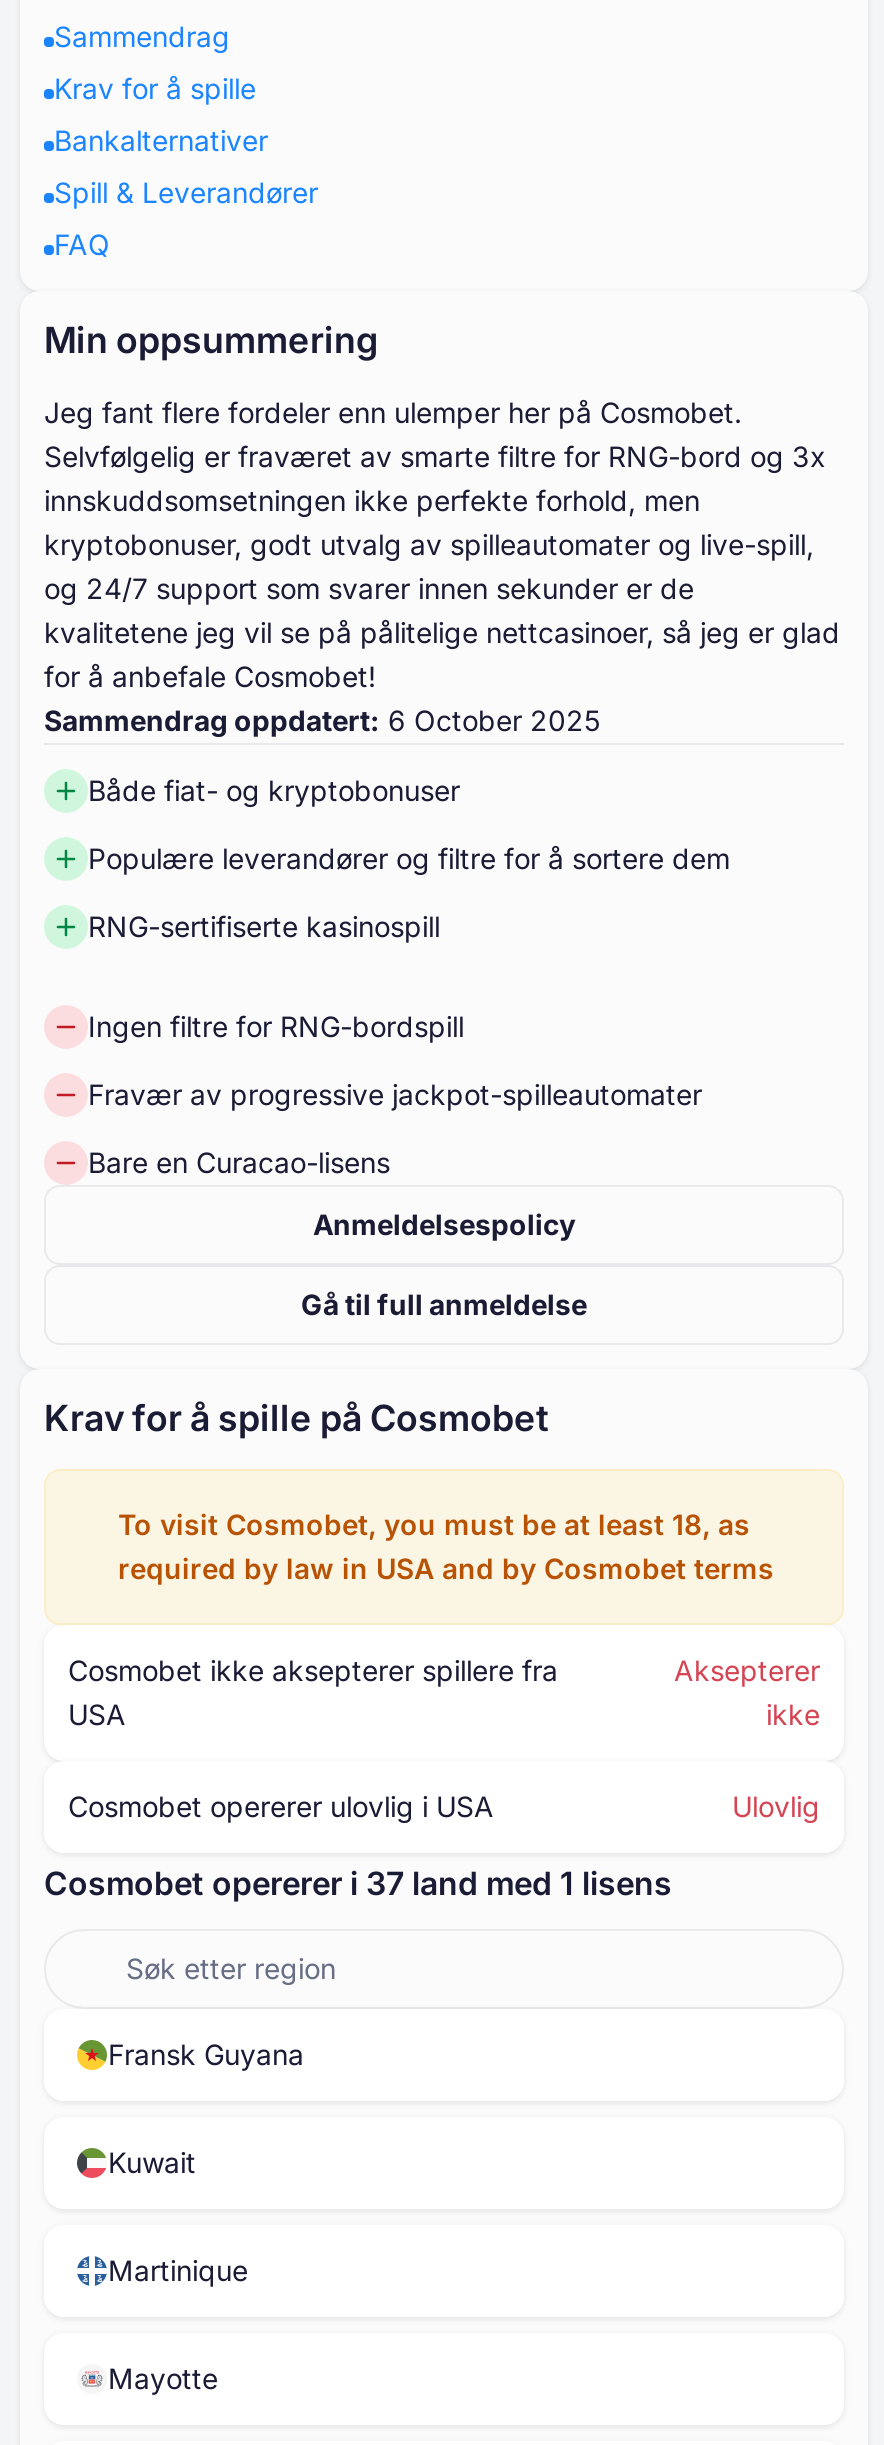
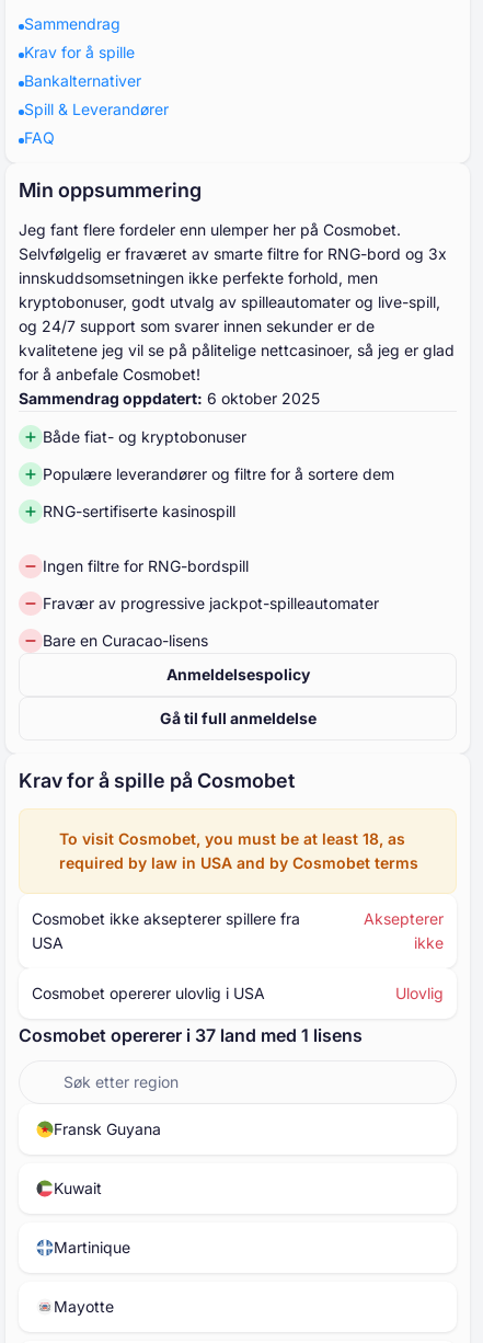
- Sammendrag oppdatert: 6 October 2025
+ Sammendrag oppdatert: 6 oktober 2025
